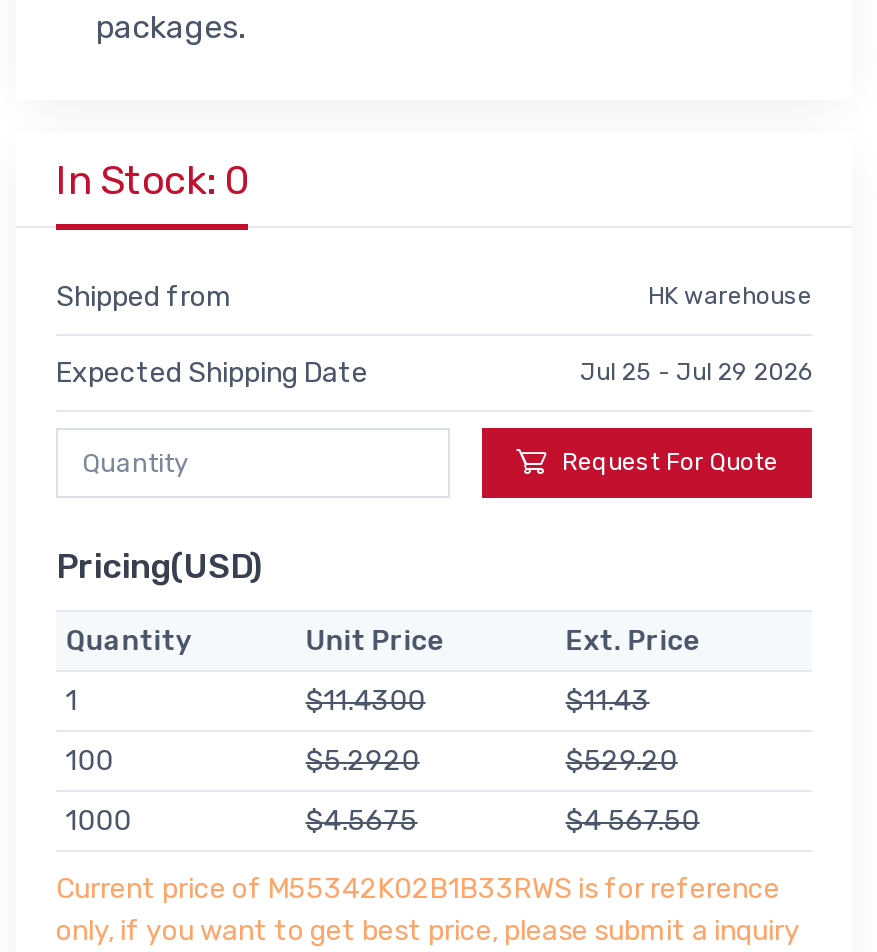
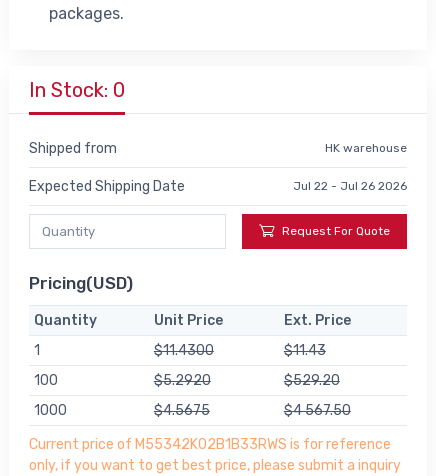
- Jul 25 - Jul 29 2026
+ Jul 22 - Jul 26 2026
